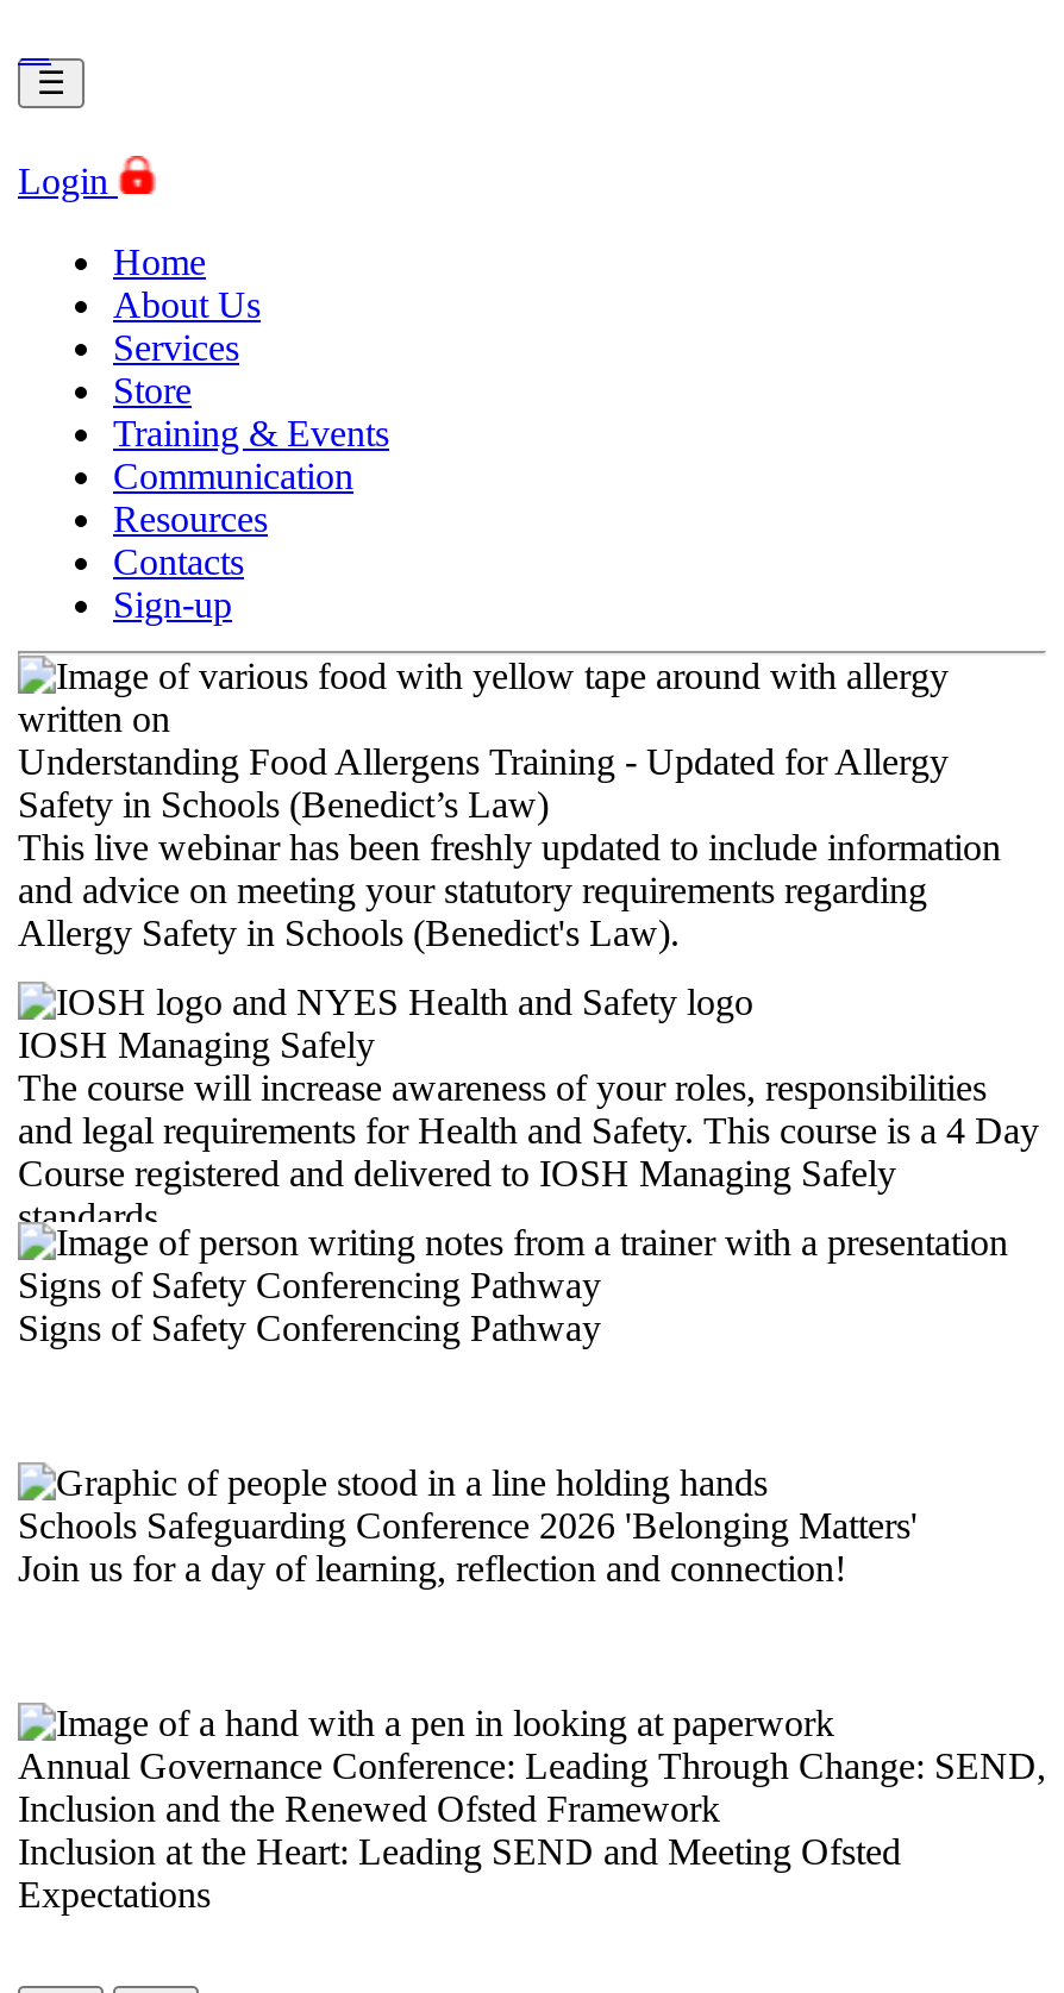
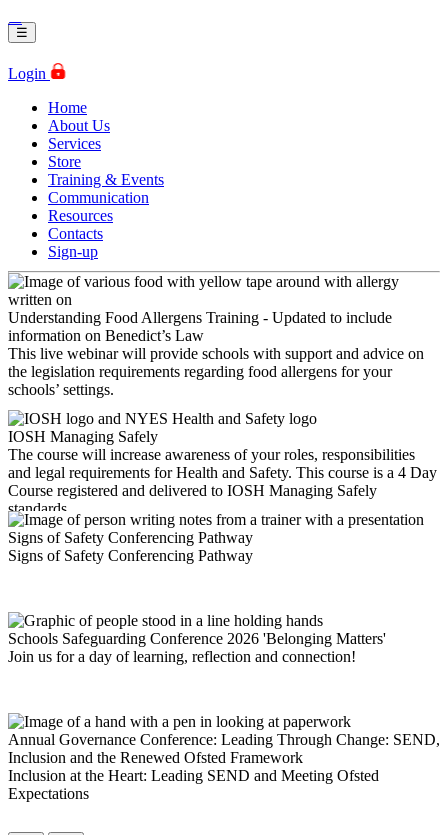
- Understanding Food Allergens Training - Updated for Allergy
- Safety in Schools (Benedict’s Law)
- This live webinar has been freshly updated to include information
- and advice on meeting your statutory requirements regarding
- Allergy Safety in Schools (Benedict's Law).
+ Understanding Food Allergens Training - Updated to include
+ information on Benedict’s Law
+ This live webinar will provide schools with support and advice on
+ the legislation requirements regarding food allergens for your
+ schools’ settings.
